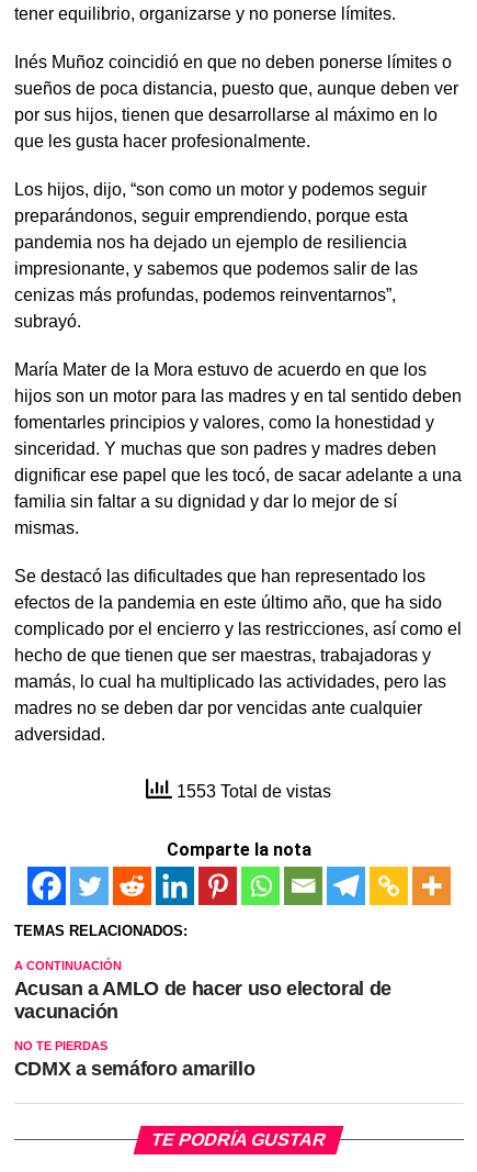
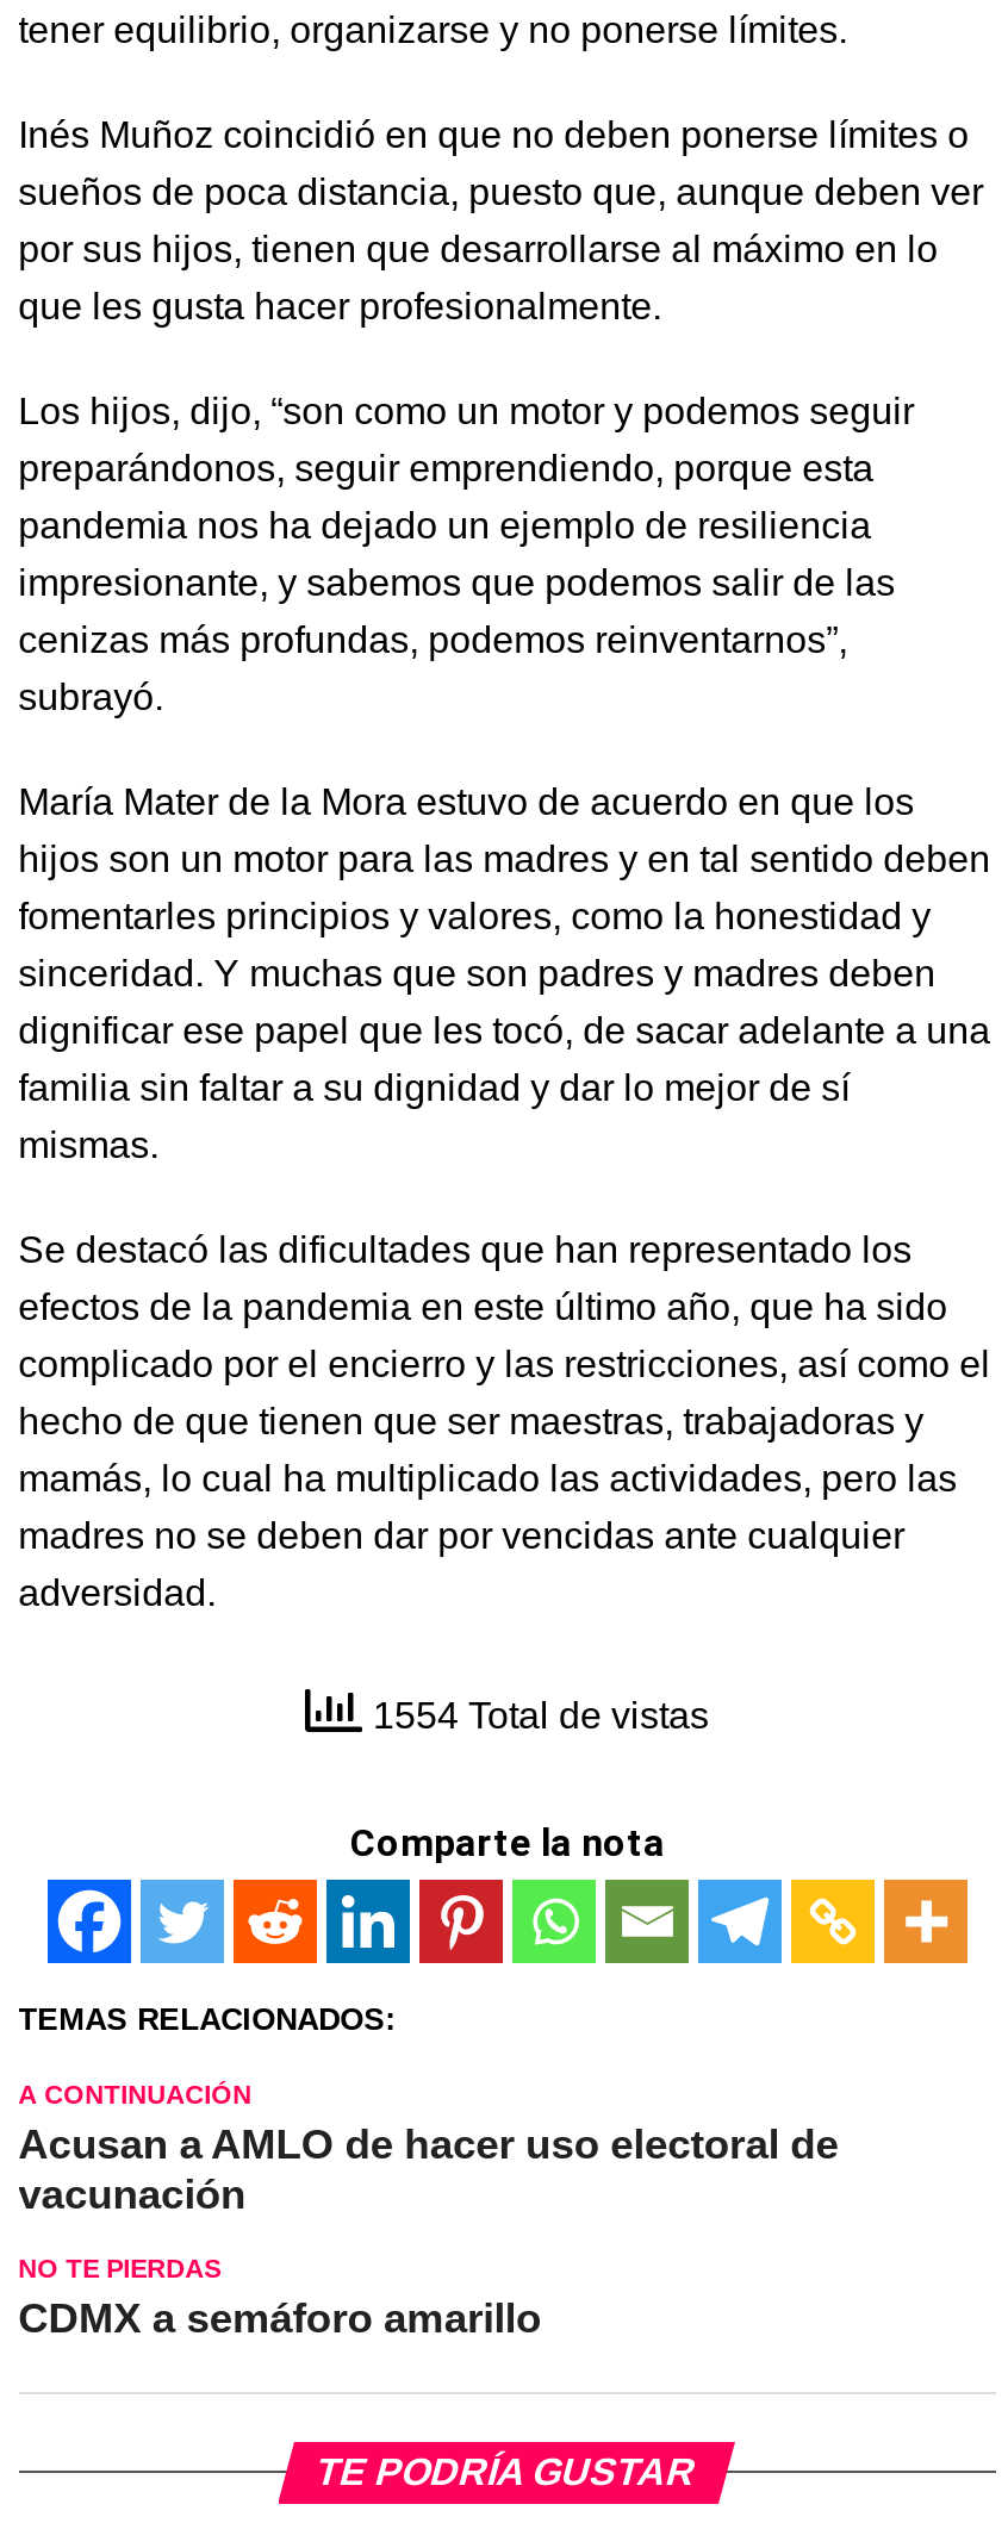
- 1553 Total de vistas
+ 1554 Total de vistas
